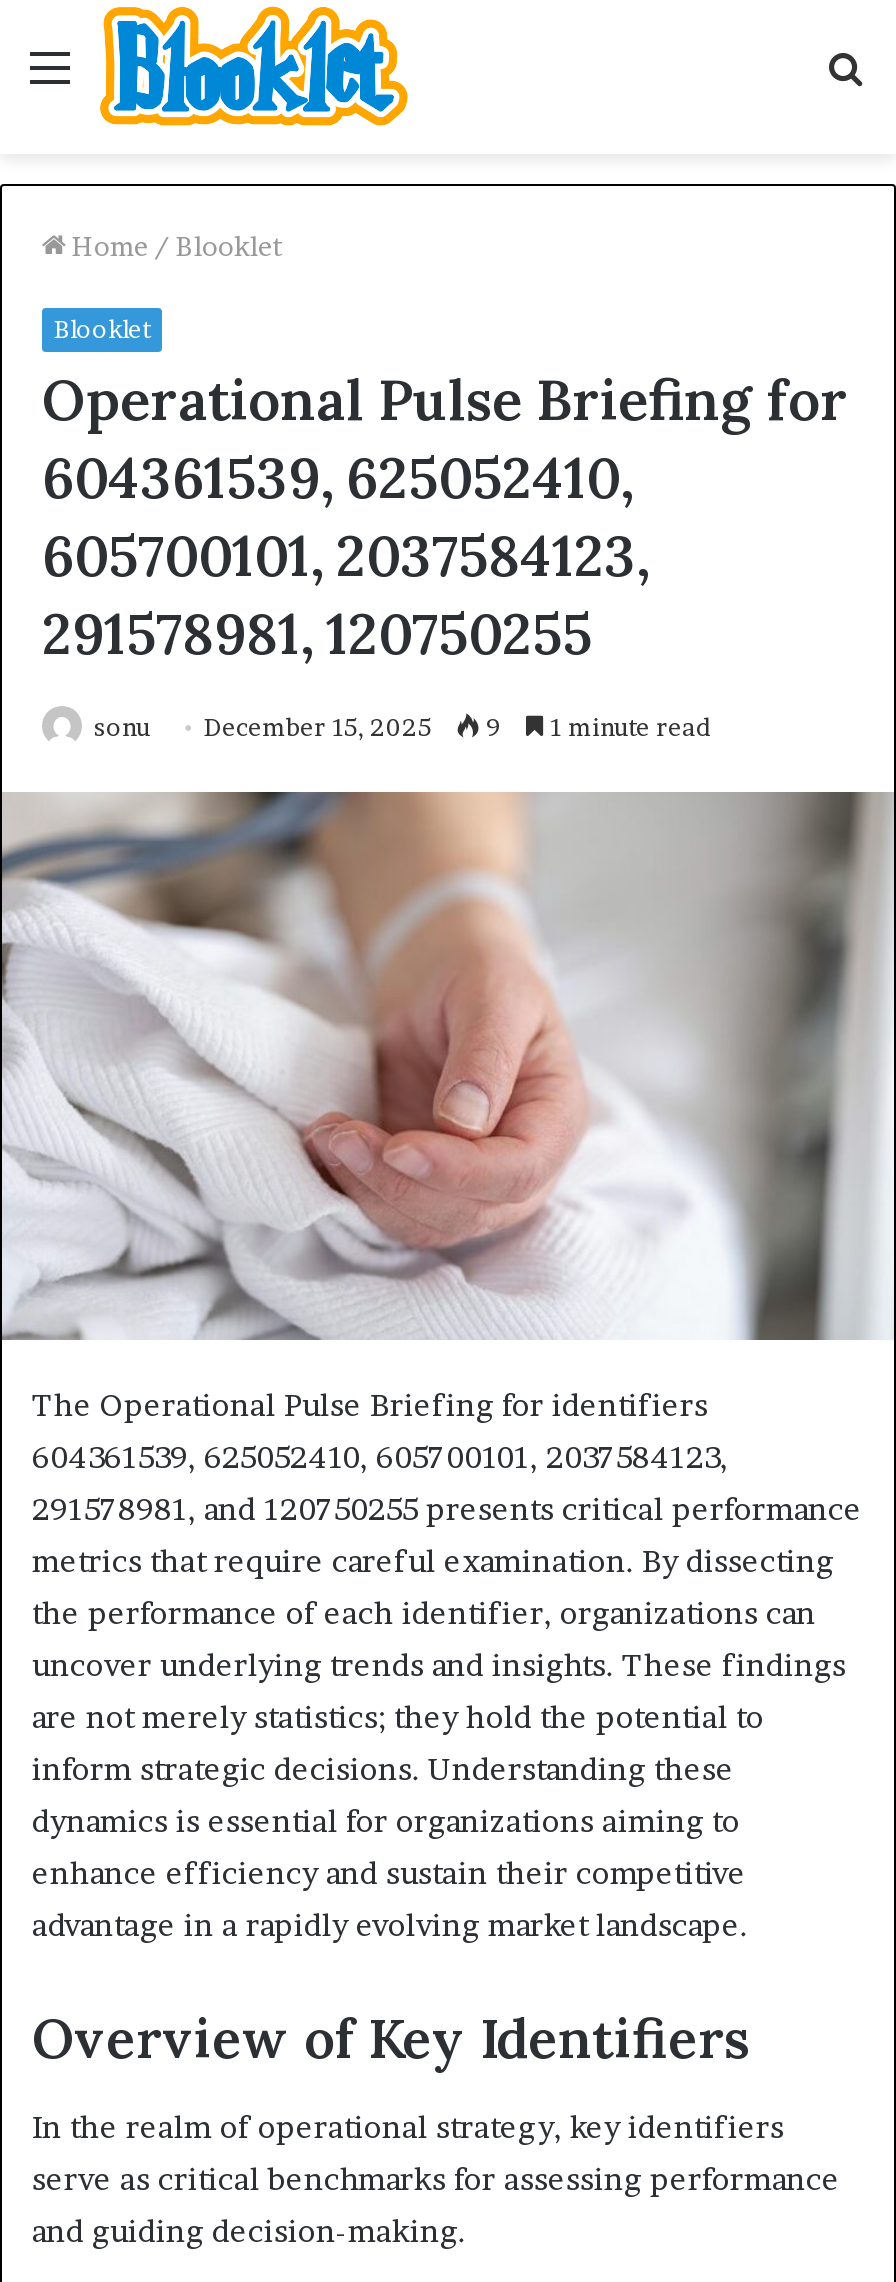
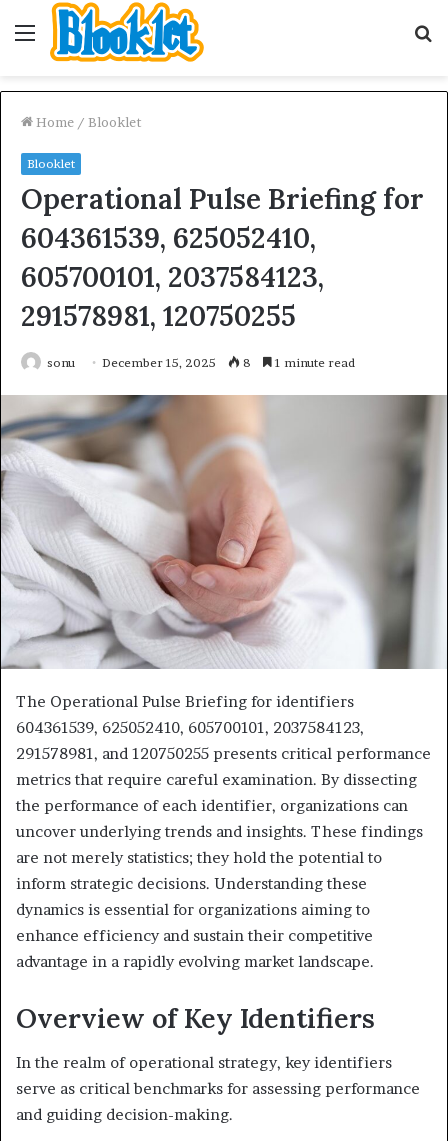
- sonu December 15, 2025 9 1 minute read
+ sonu December 15, 2025 8 1 minute read
